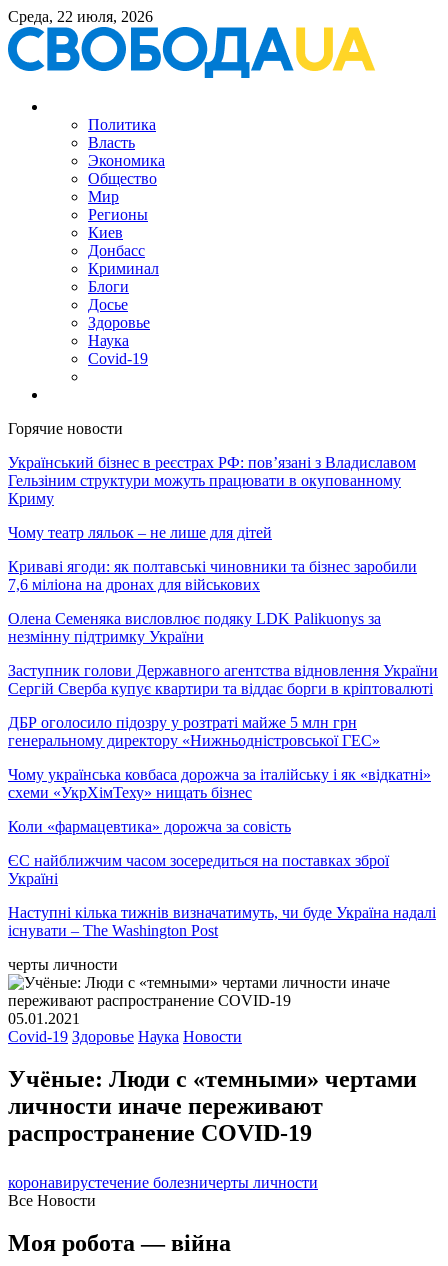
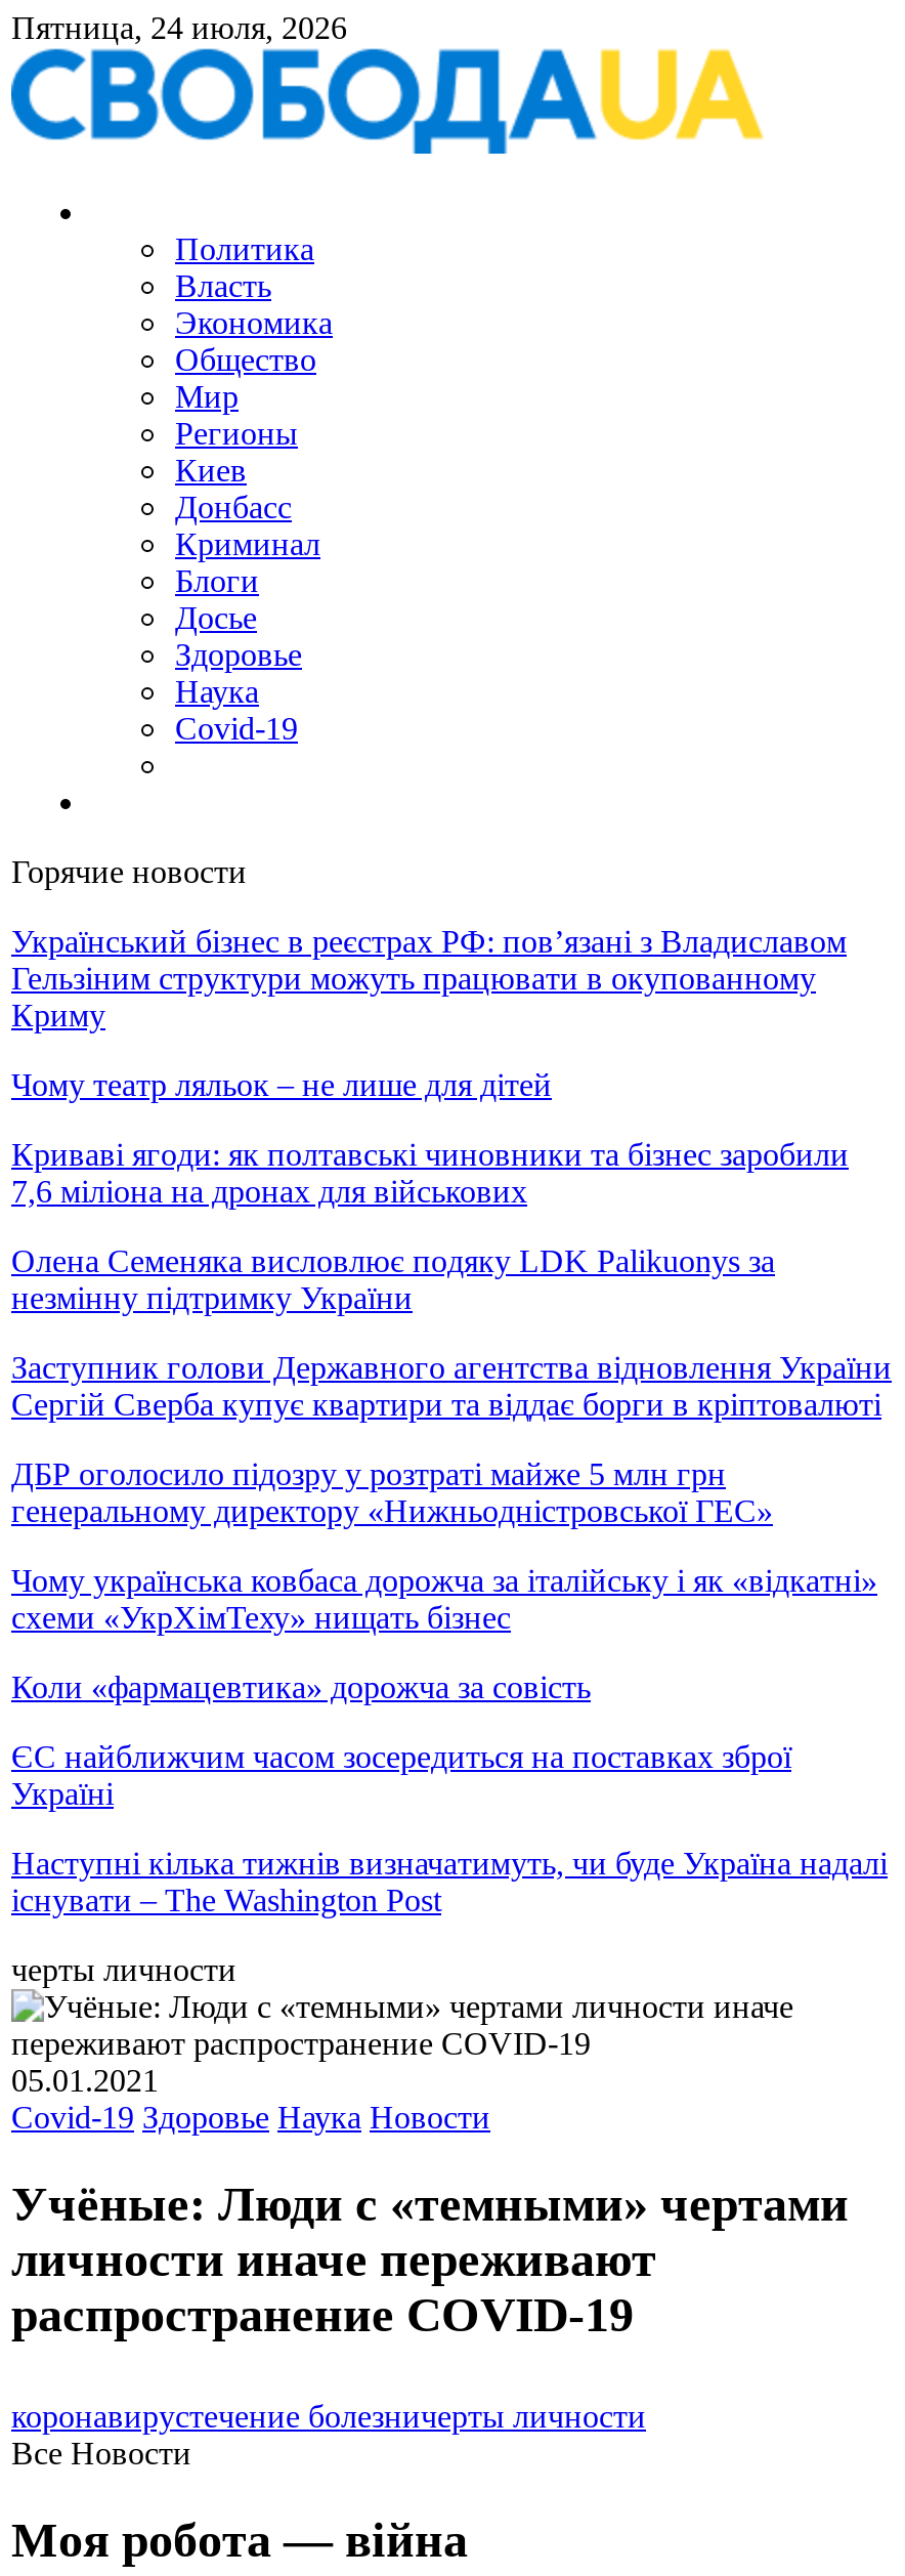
- Среда, 22 июля, 2026
+ Пятница, 24 июля, 2026
